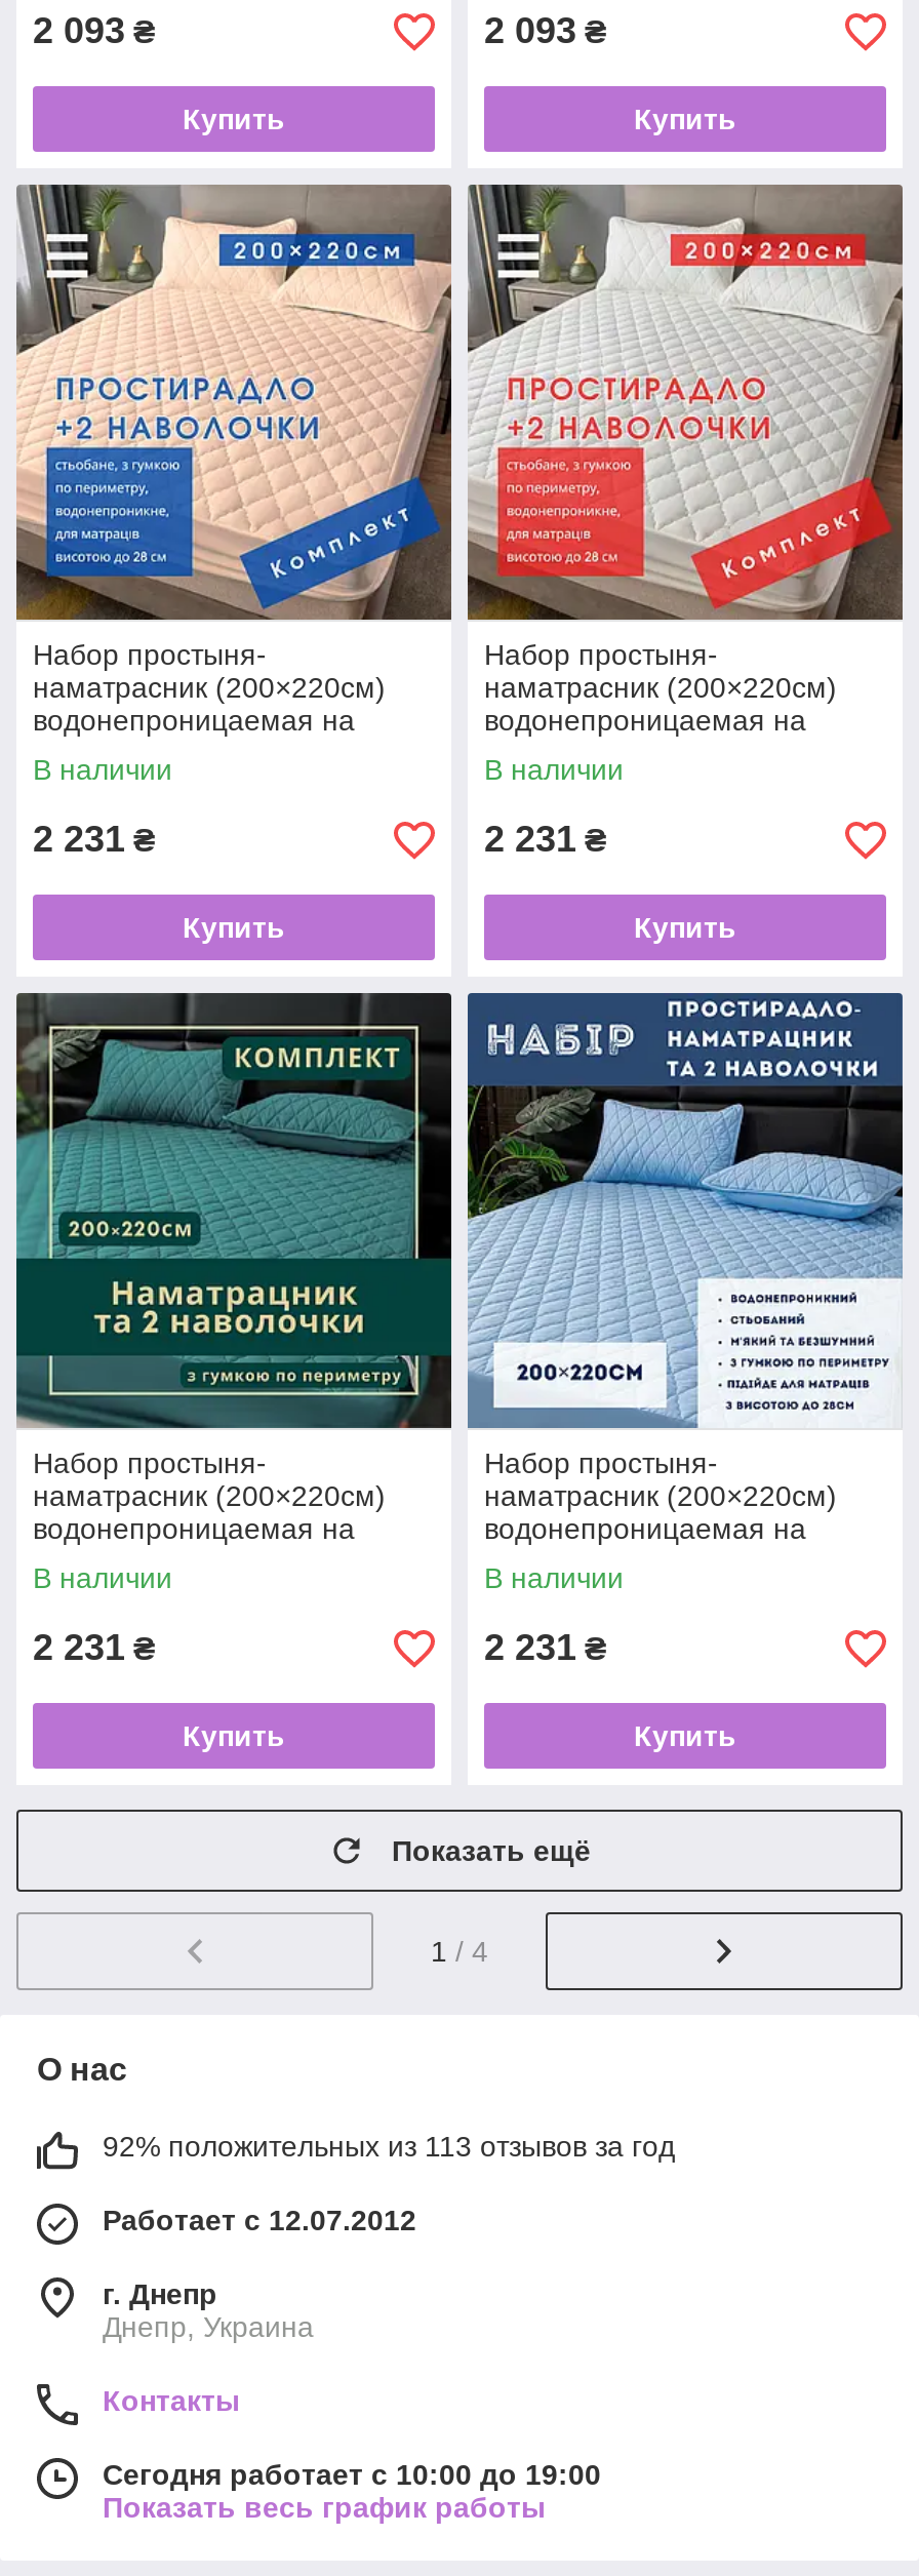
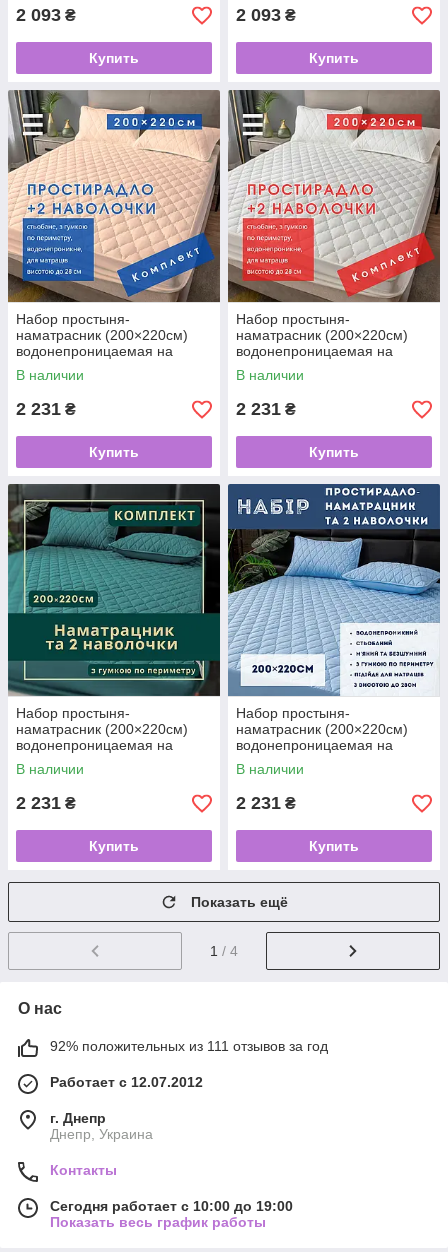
- 92% положительных из 113 отзывов за год
+ 92% положительных из 111 отзывов за год
